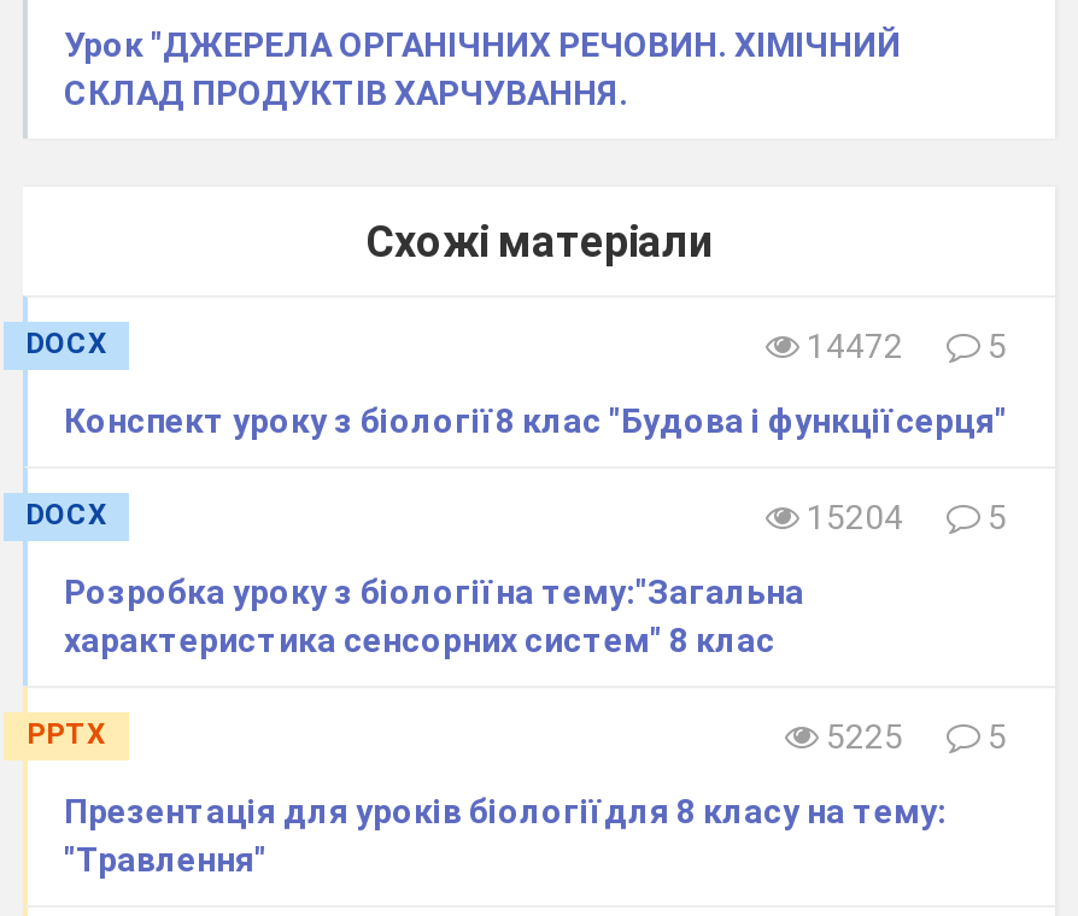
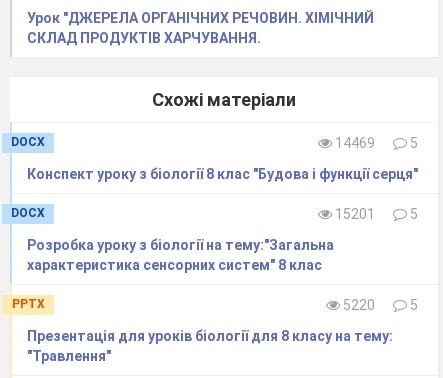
- 14472 5
+ 14469 5

- 15204 5
+ 15201 5

- 5225 5
+ 5220 5
